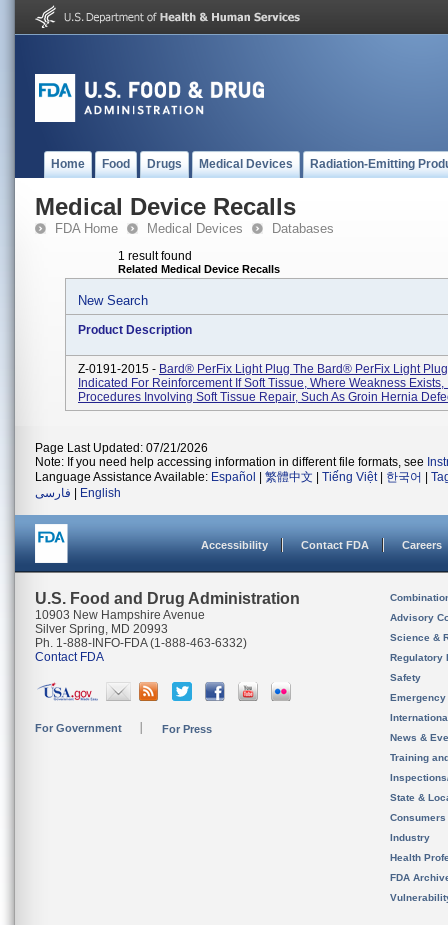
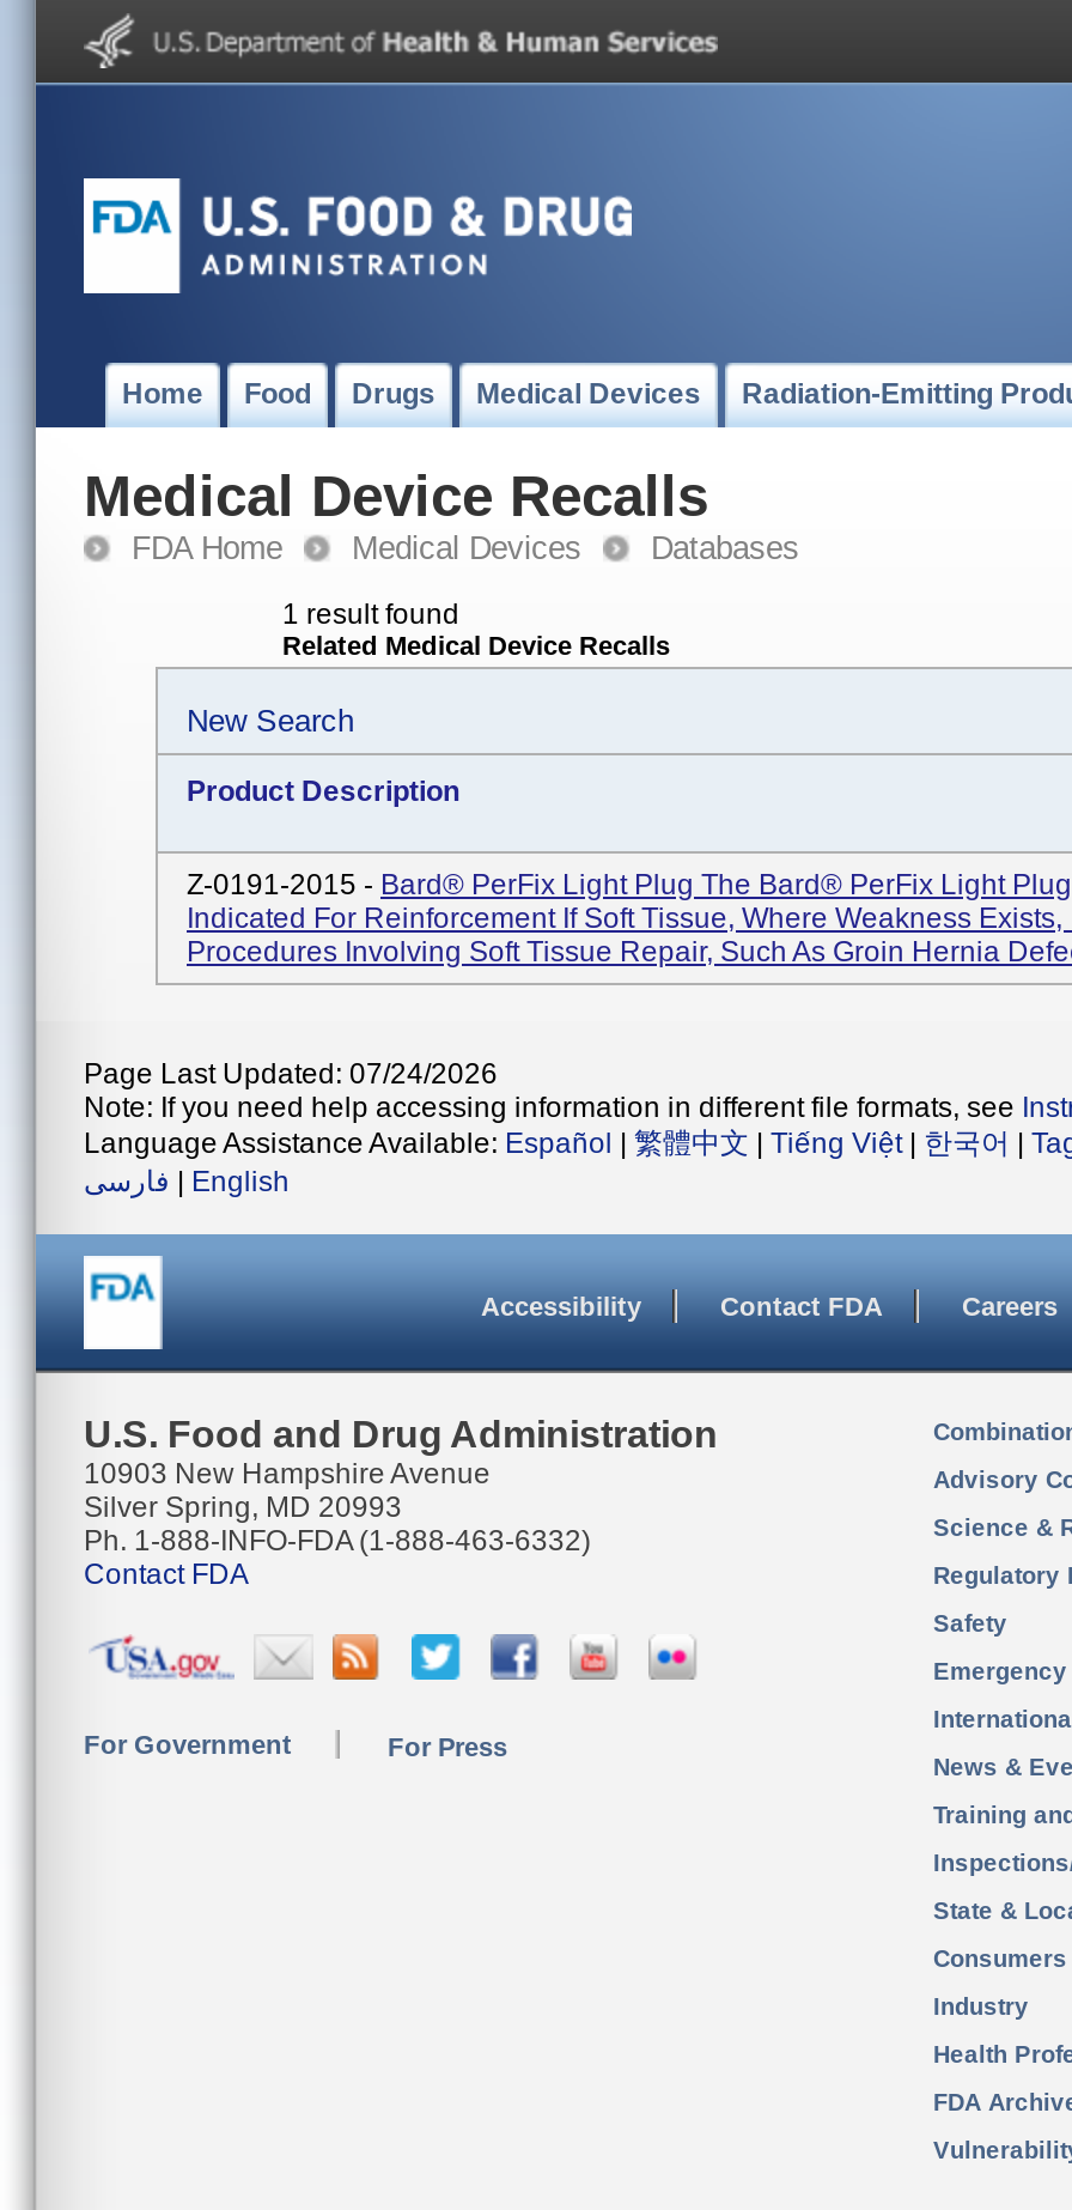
- Page Last Updated: 07/21/2026
+ Page Last Updated: 07/24/2026
